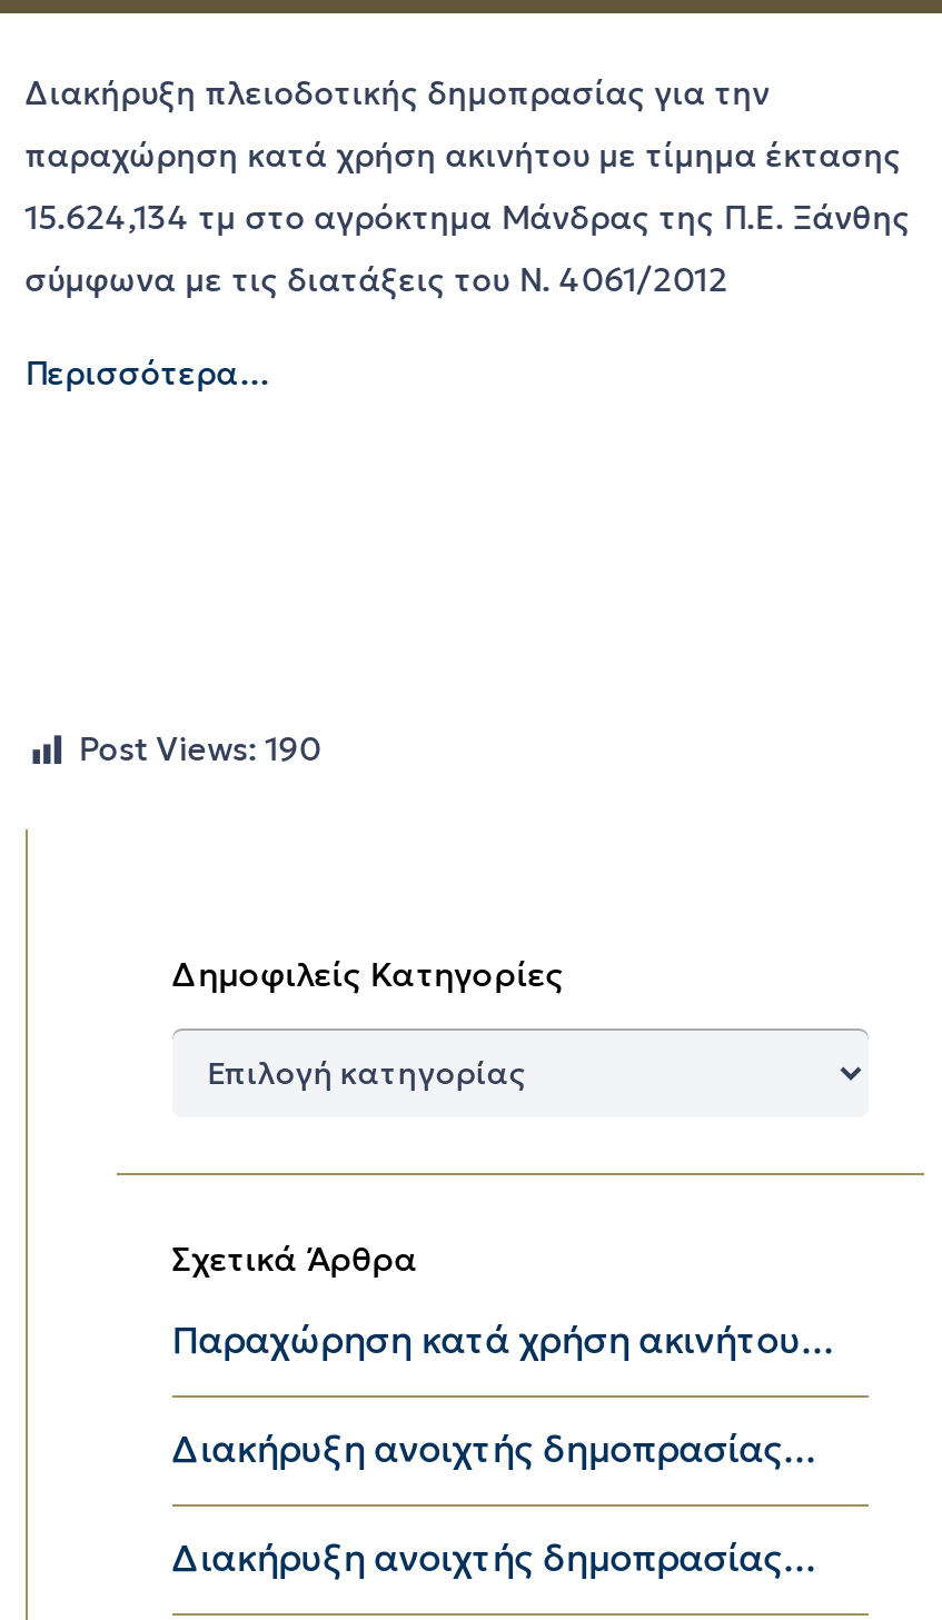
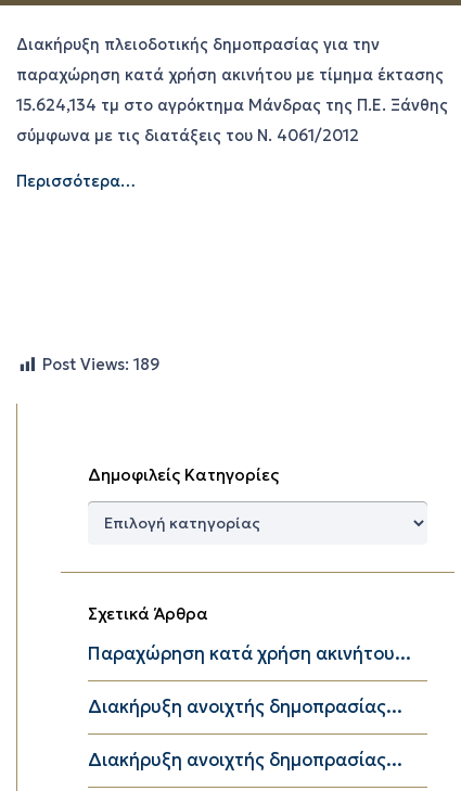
- Post Views: 190
+ Post Views: 189
